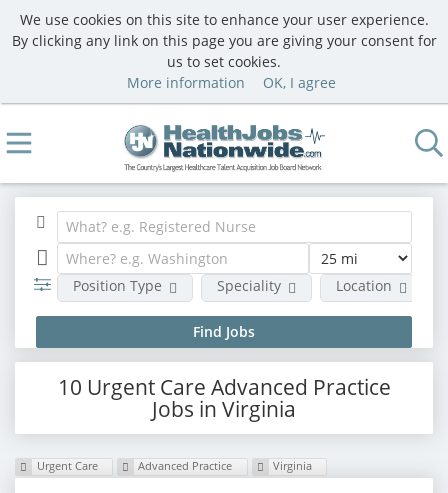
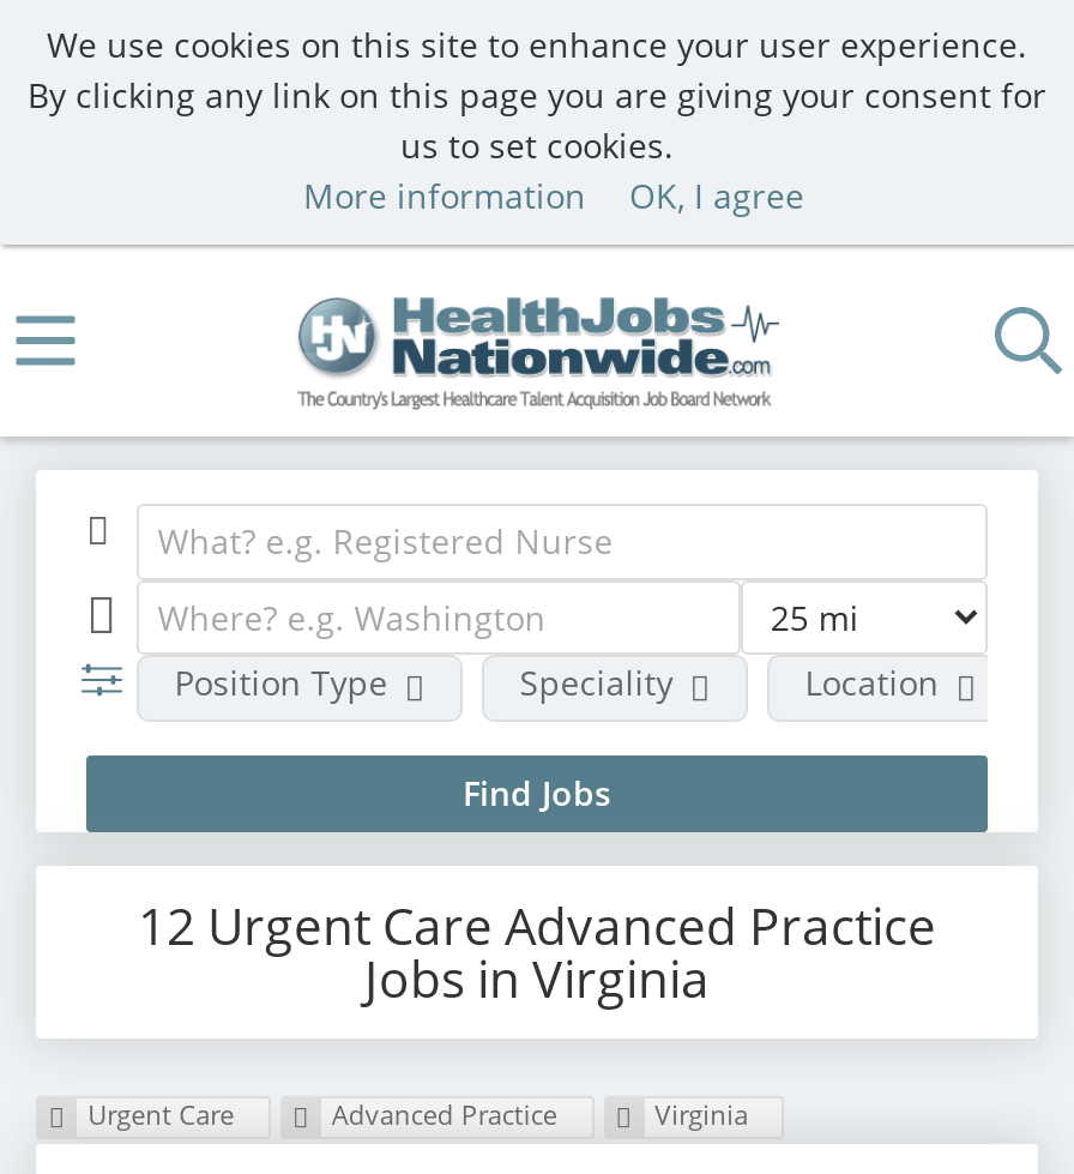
- 10 Urgent Care Advanced Practice
+ 12 Urgent Care Advanced Practice
